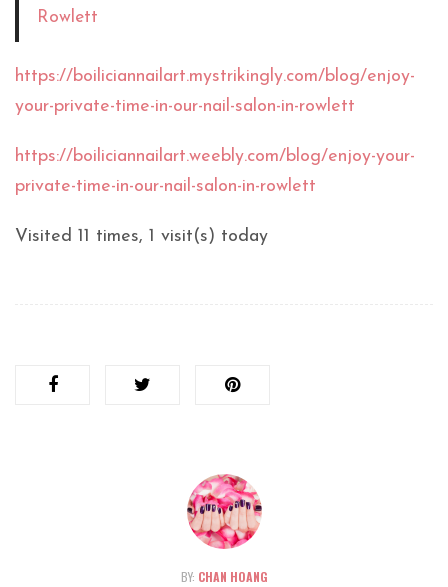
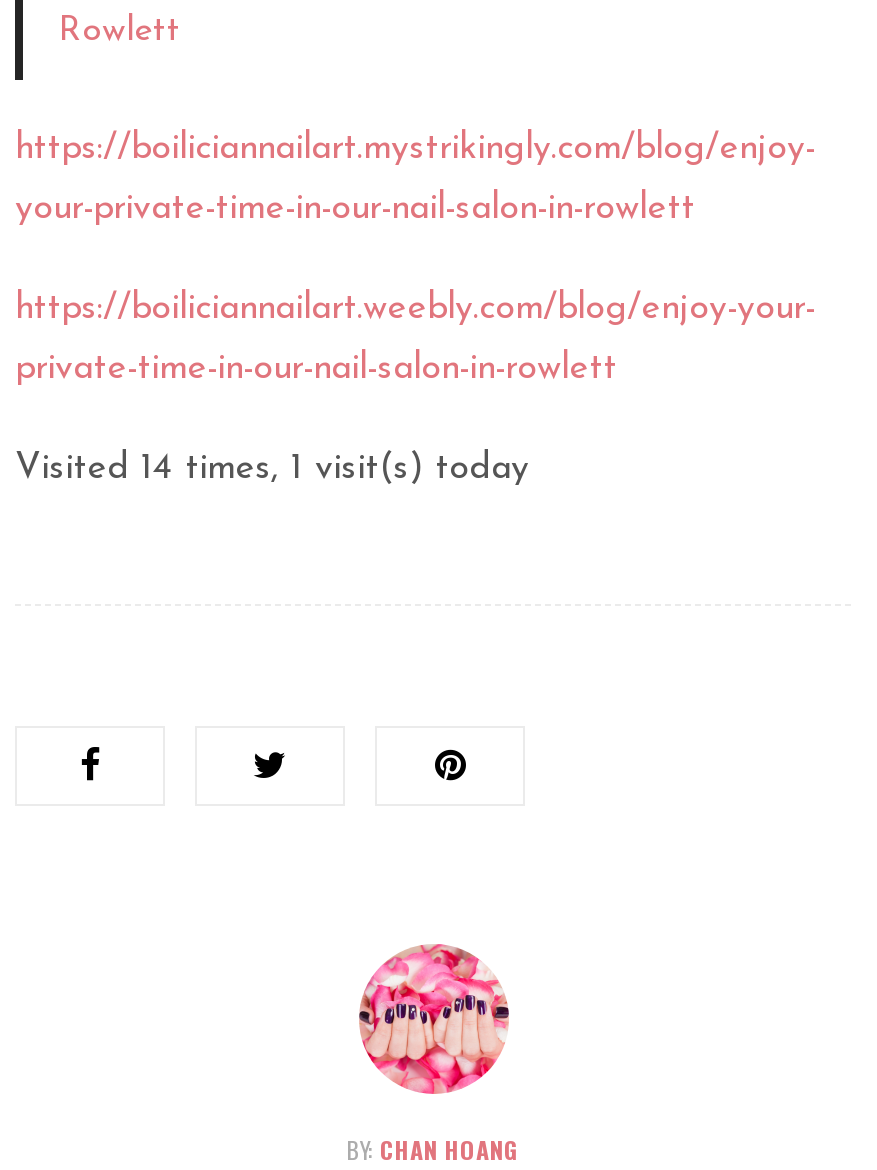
- Visited 11 times, 1 visit(s) today
+ Visited 14 times, 1 visit(s) today
